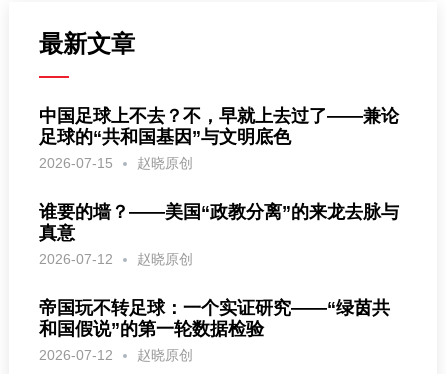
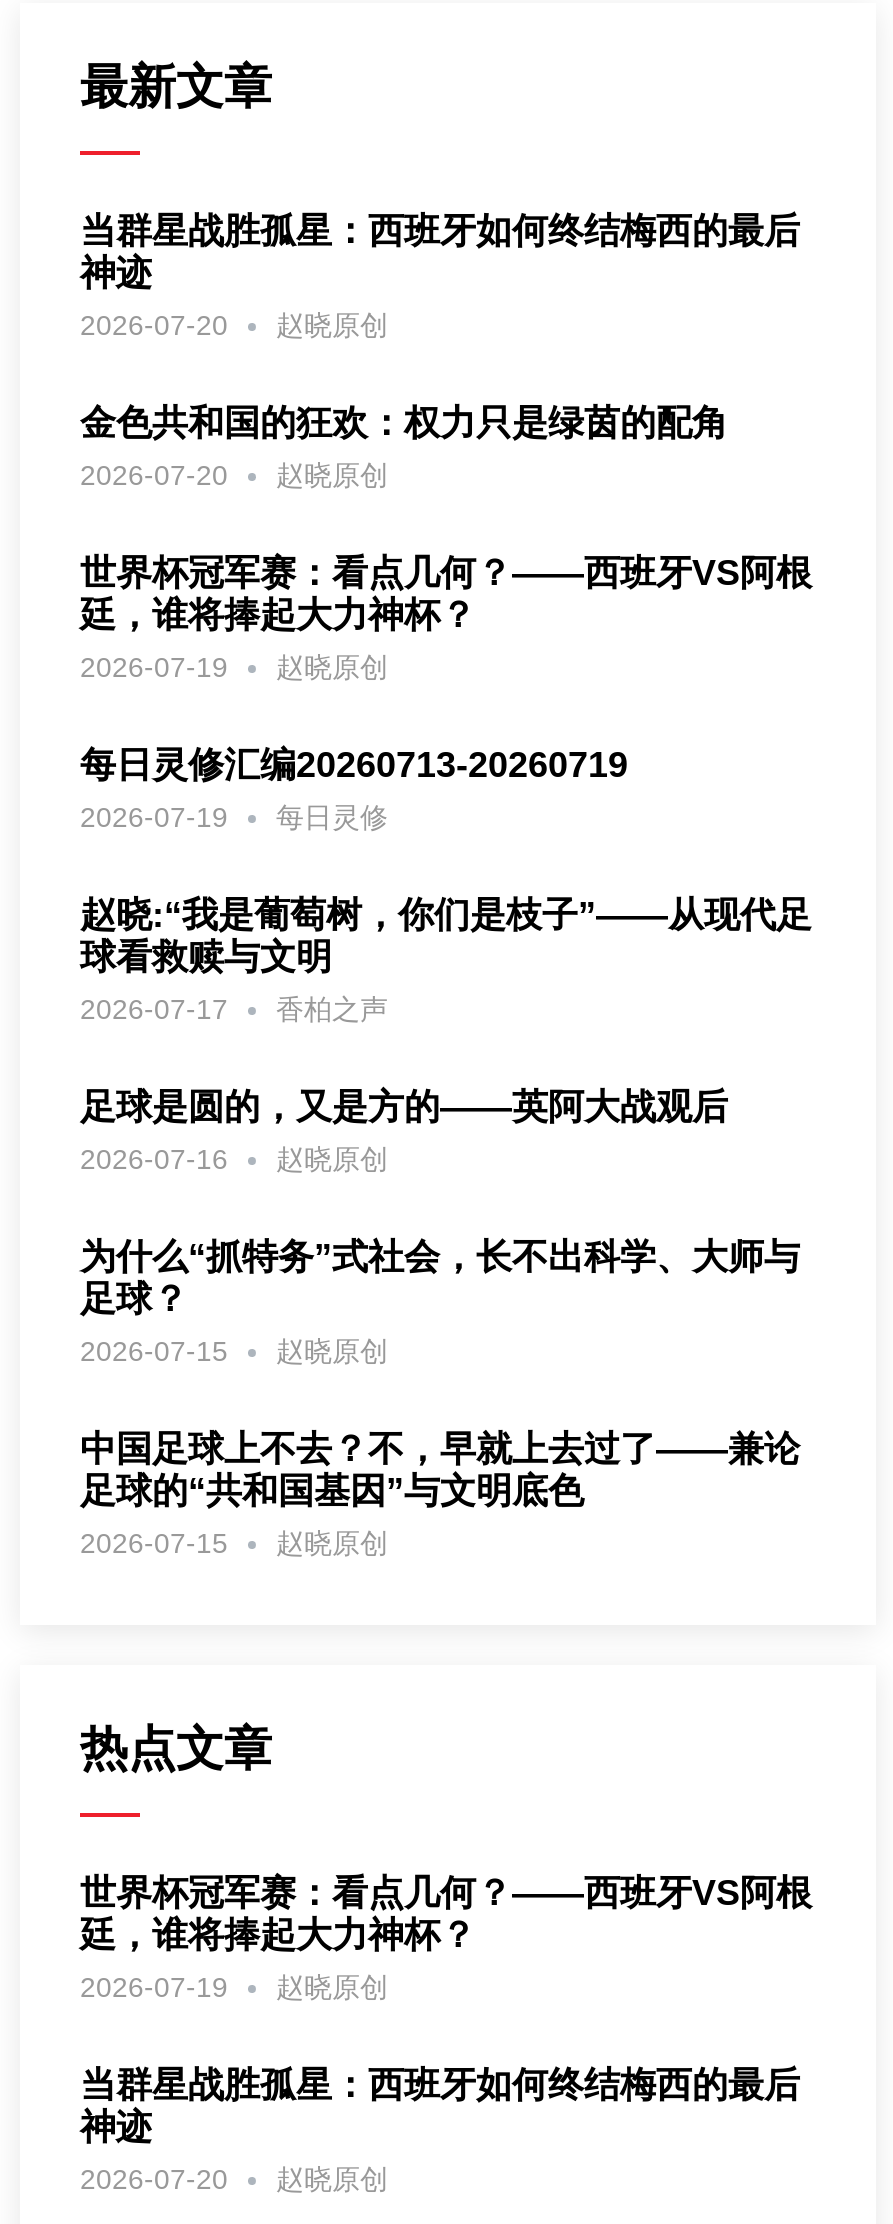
+ 当群星战胜孤星：西班牙如何终结梅西的最后
+ 神迹
+ 2026-07-20
+ 赵晓原创
+ 金色共和国的狂欢：权力只是绿茵的配角
+ 2026-07-20
+ 赵晓原创
+ 世界杯冠军赛：看点几何？——西班牙VS阿根
+ 廷，谁将捧起大力神杯？
+ 2026-07-19
+ 赵晓原创
+ 每日灵修汇编20260713-20260719
+ 2026-07-19
+ 每日灵修
+ 赵晓:“我是葡萄树，你们是枝子”——从现代足
+ 球看救赎与文明
+ 2026-07-17
+ 香柏之声
+ 足球是圆的，又是方的——英阿大战观后
+ 2026-07-16
+ 赵晓原创
+ 为什么“抓特务”式社会，长不出科学、大师与
+ 足球？
+ 2026-07-15
+ 赵晓原创

- 谁要的墙？——美国“政教分离”的来龙去脉与
- 真意
- 2026-07-12
+ 热点文章
+ 世界杯冠军赛：看点几何？——西班牙VS阿根
+ 廷，谁将捧起大力神杯？
+ 2026-07-19

- 帝国玩不转足球：一个实证研究——“绿茵共
- 和国假说”的第一轮数据检验
- 2026-07-12
+ 当群星战胜孤星：西班牙如何终结梅西的最后
+ 神迹
+ 2026-07-20
